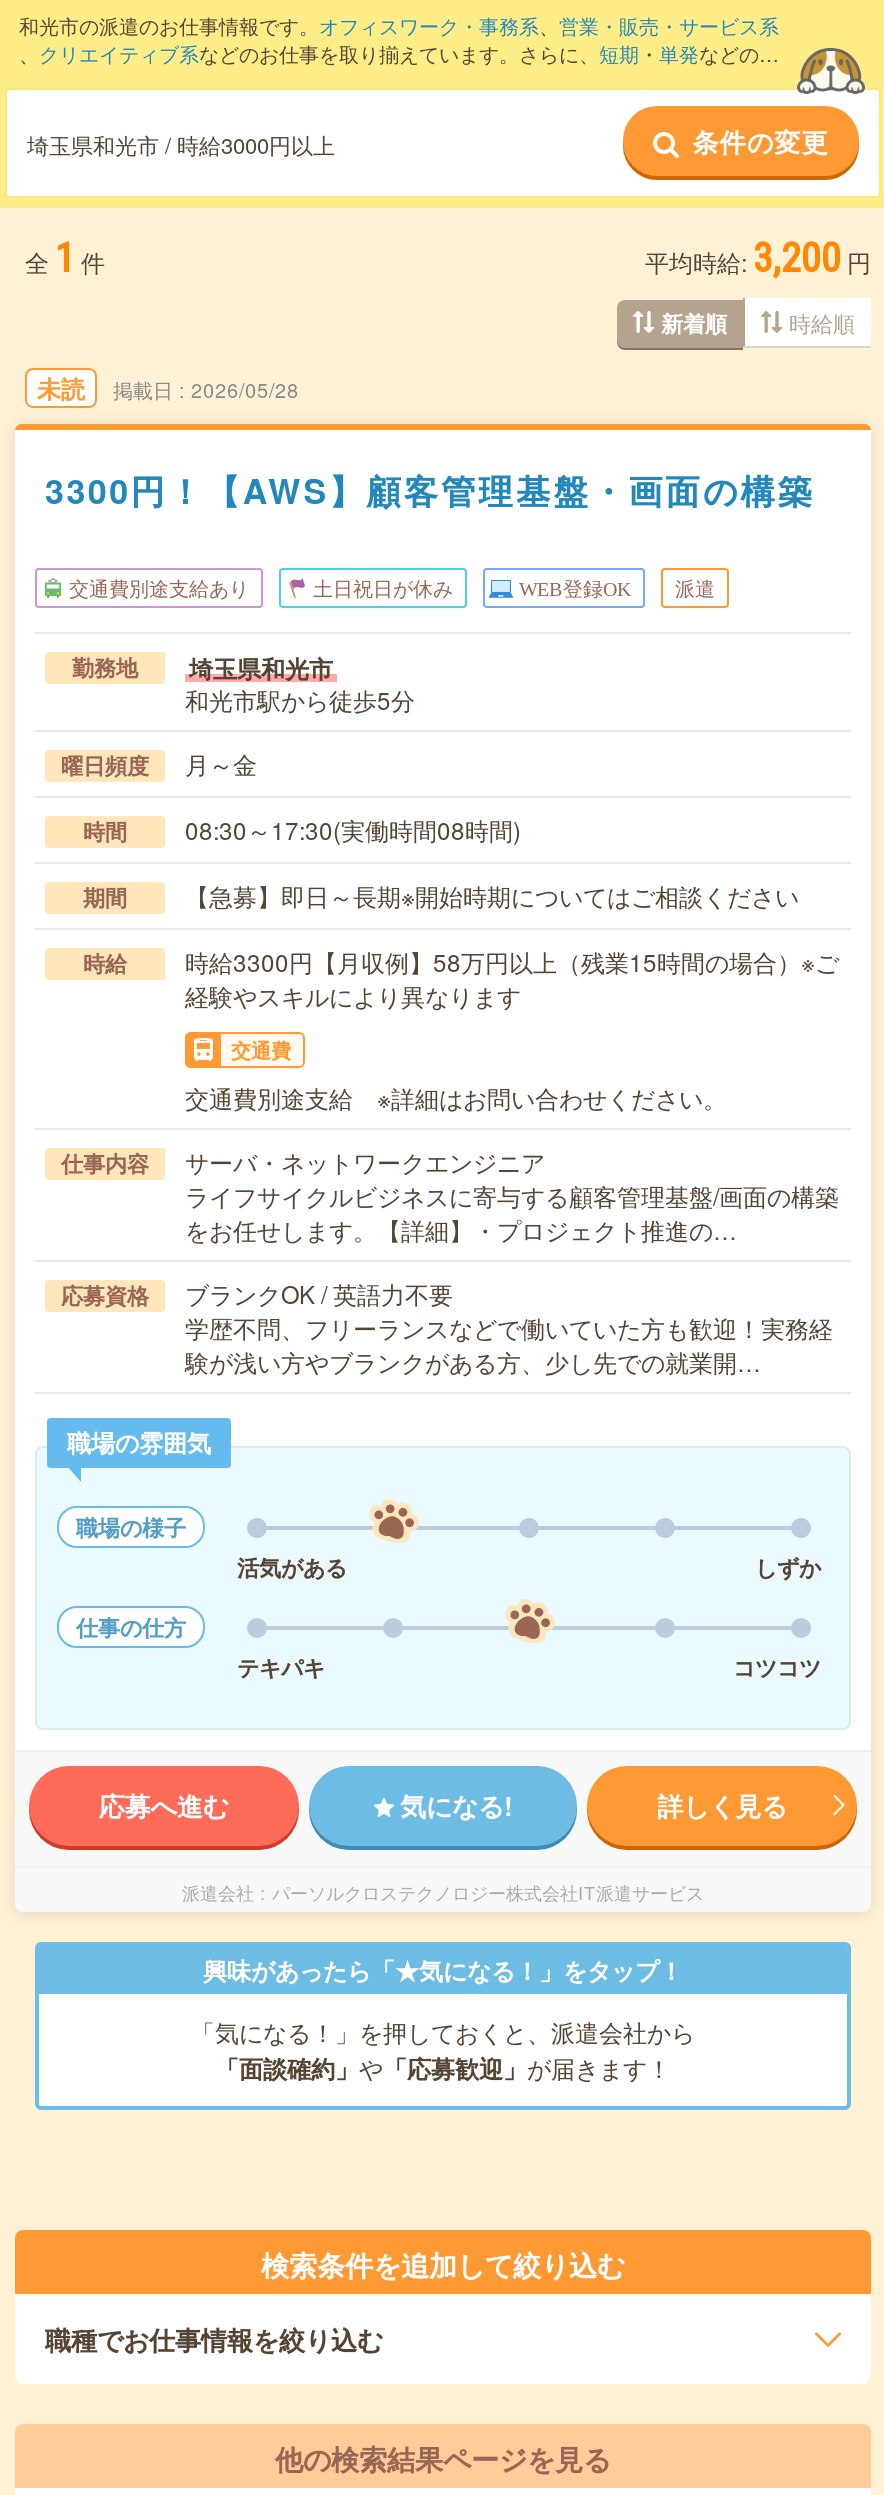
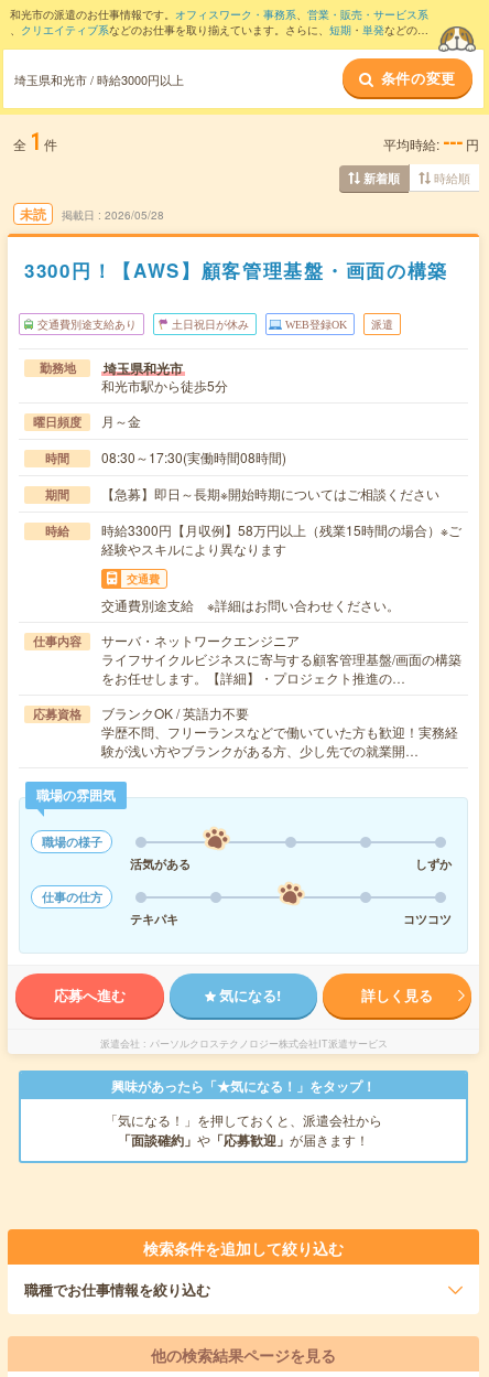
- 平均時給: 3,200 円
+ 平均時給: --- 円
